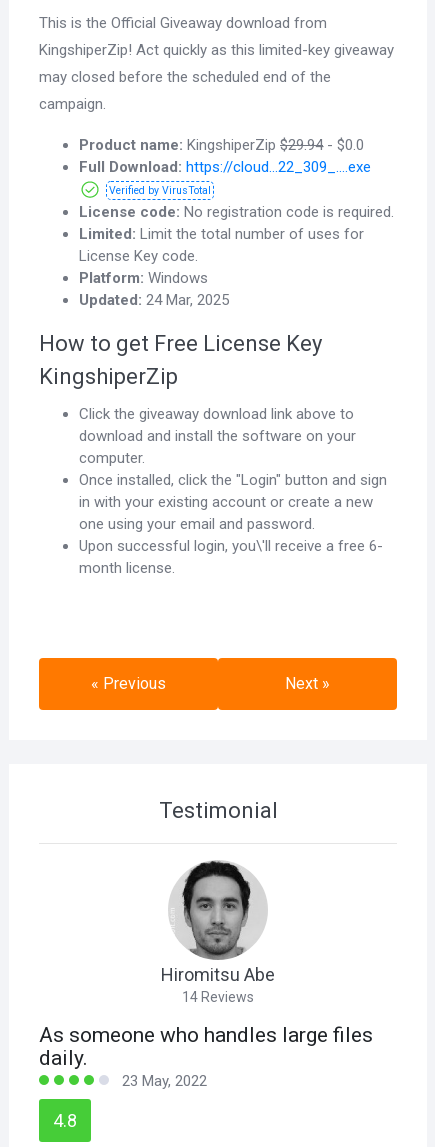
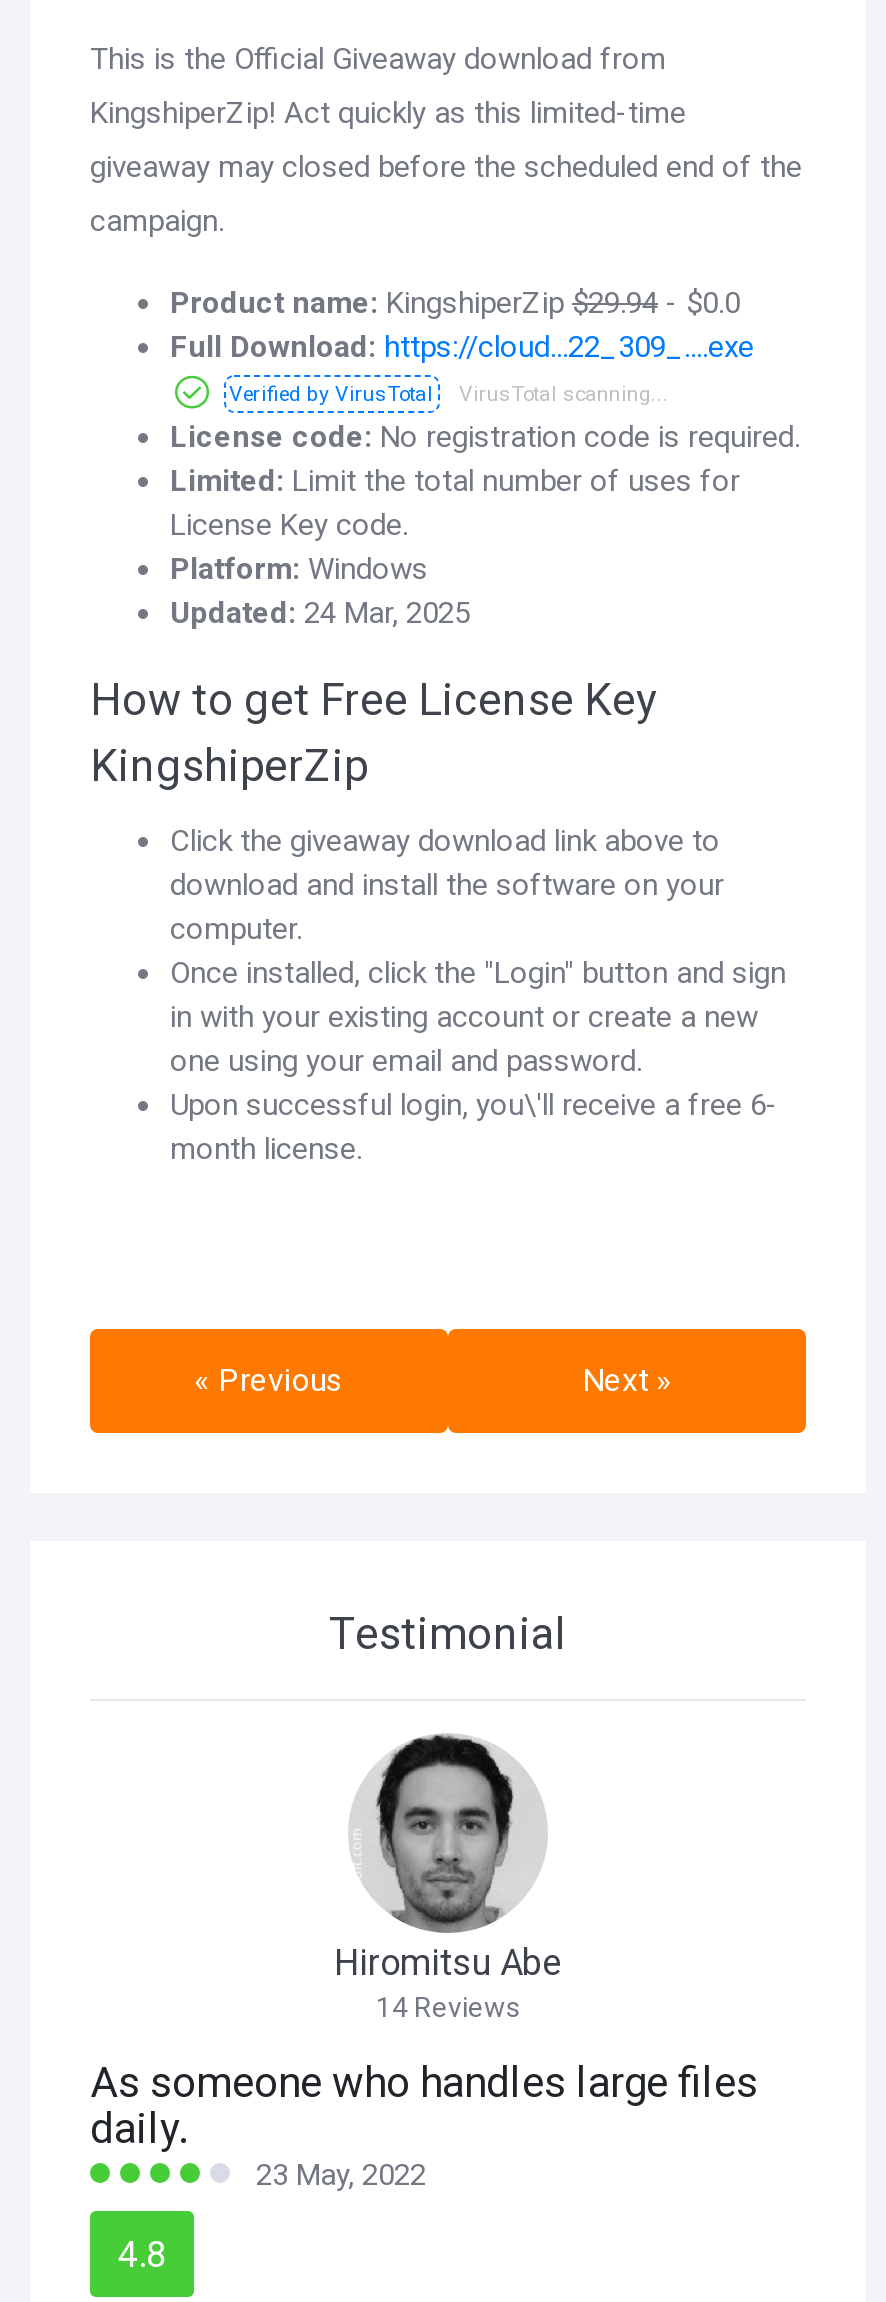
- KingshiperZip! Act quickly as this limited-key giveaway
+ KingshiperZip! Act quickly as this limited-time

- may closed before the scheduled end of the
+ giveaway may closed before the scheduled end of the
